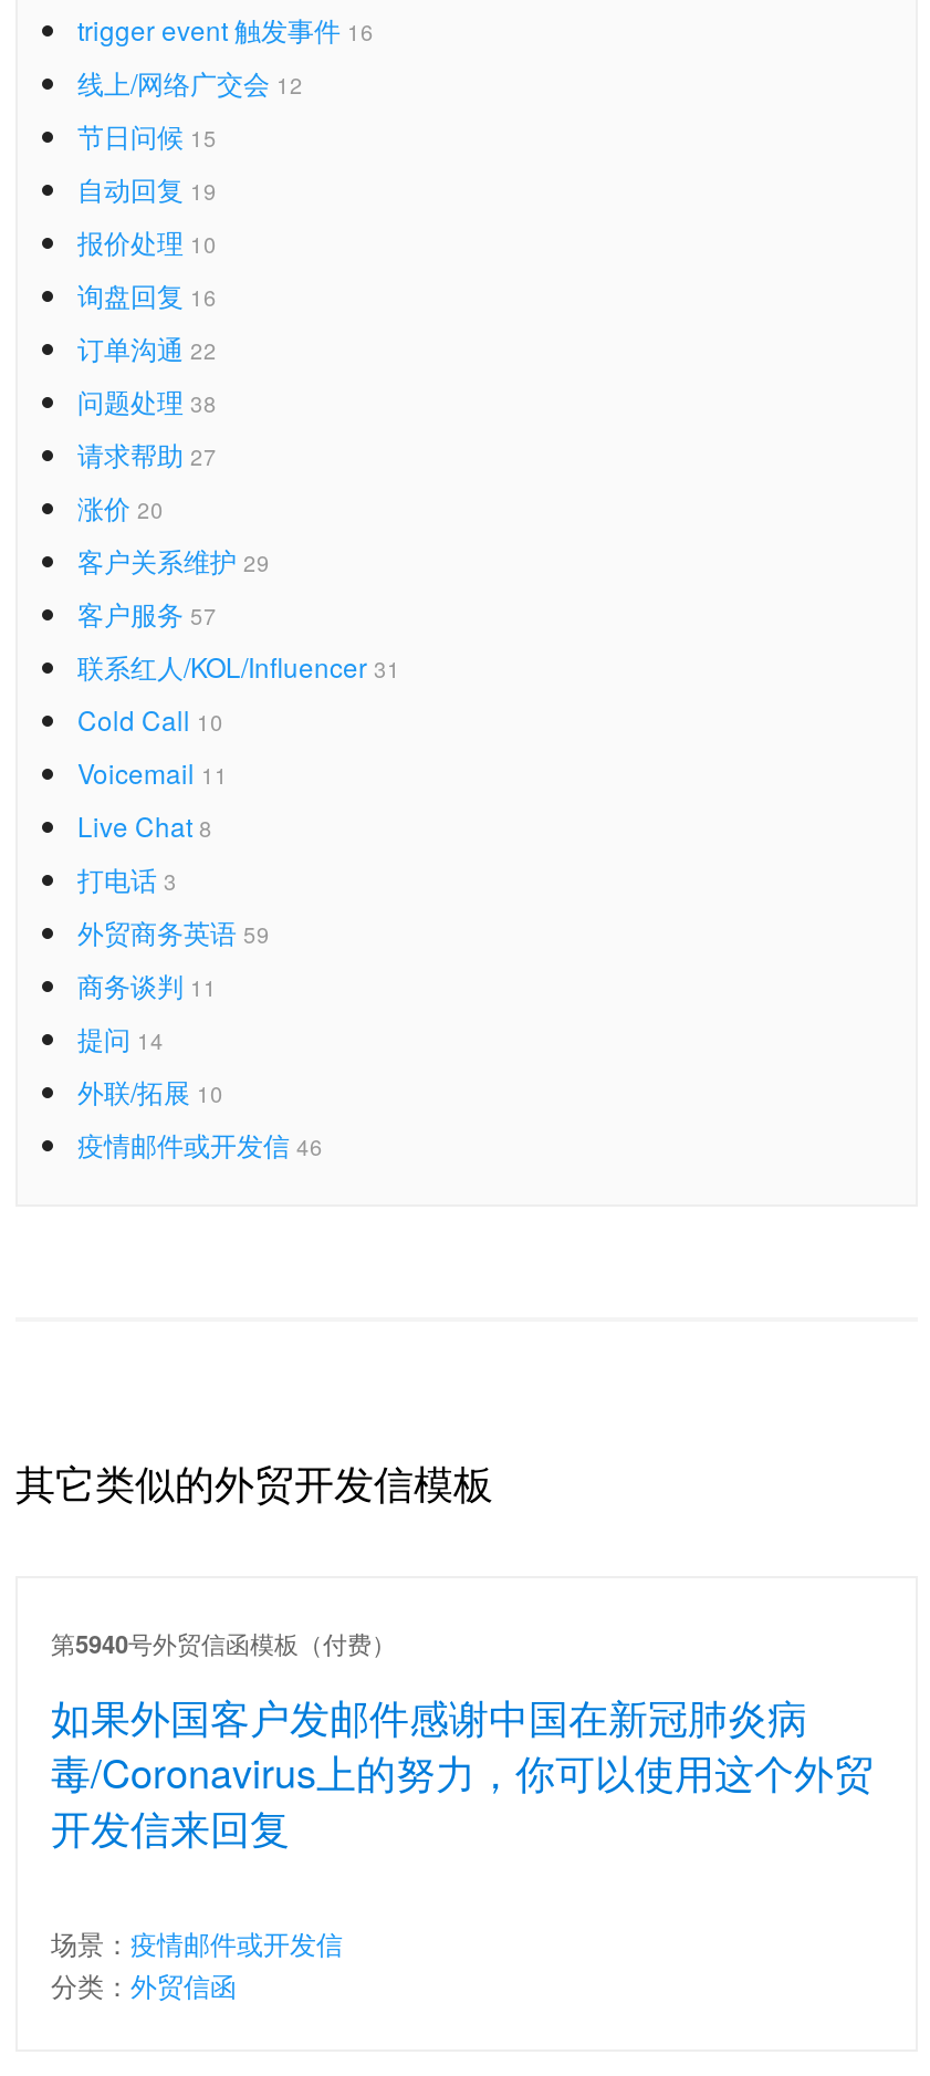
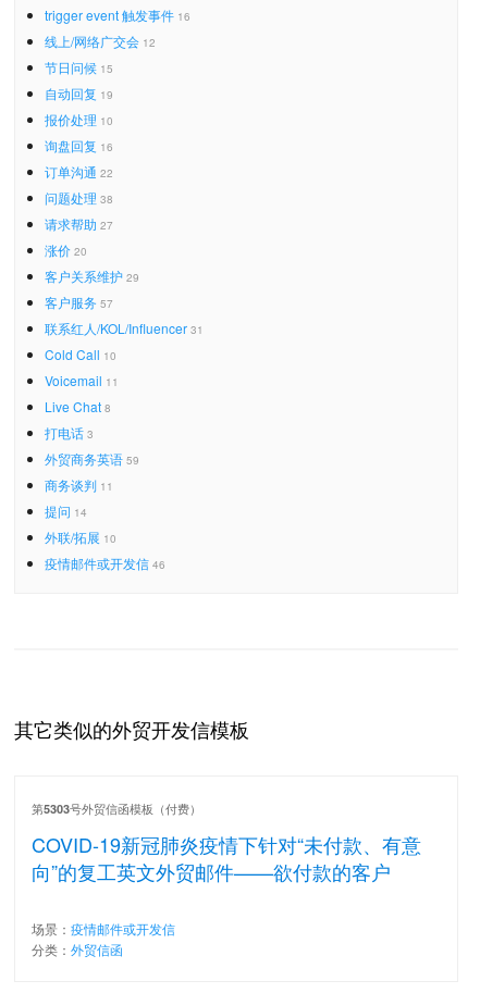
- 第5940号外贸信函模板（付费）
+ 第5303号外贸信函模板（付费）

- 如果外国客户发邮件感谢中国在新冠肺炎病
- 毒/Coronavirus上的努力，你可以使用这个外贸
- 开发信来回复
+ COVID-19新冠肺炎疫情下针对“未付款、有意
+ 向”的复工英文外贸邮件——欲付款的客户
